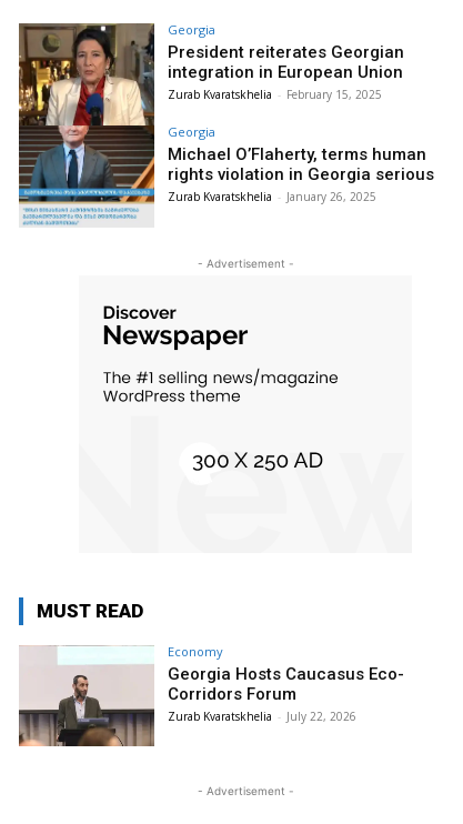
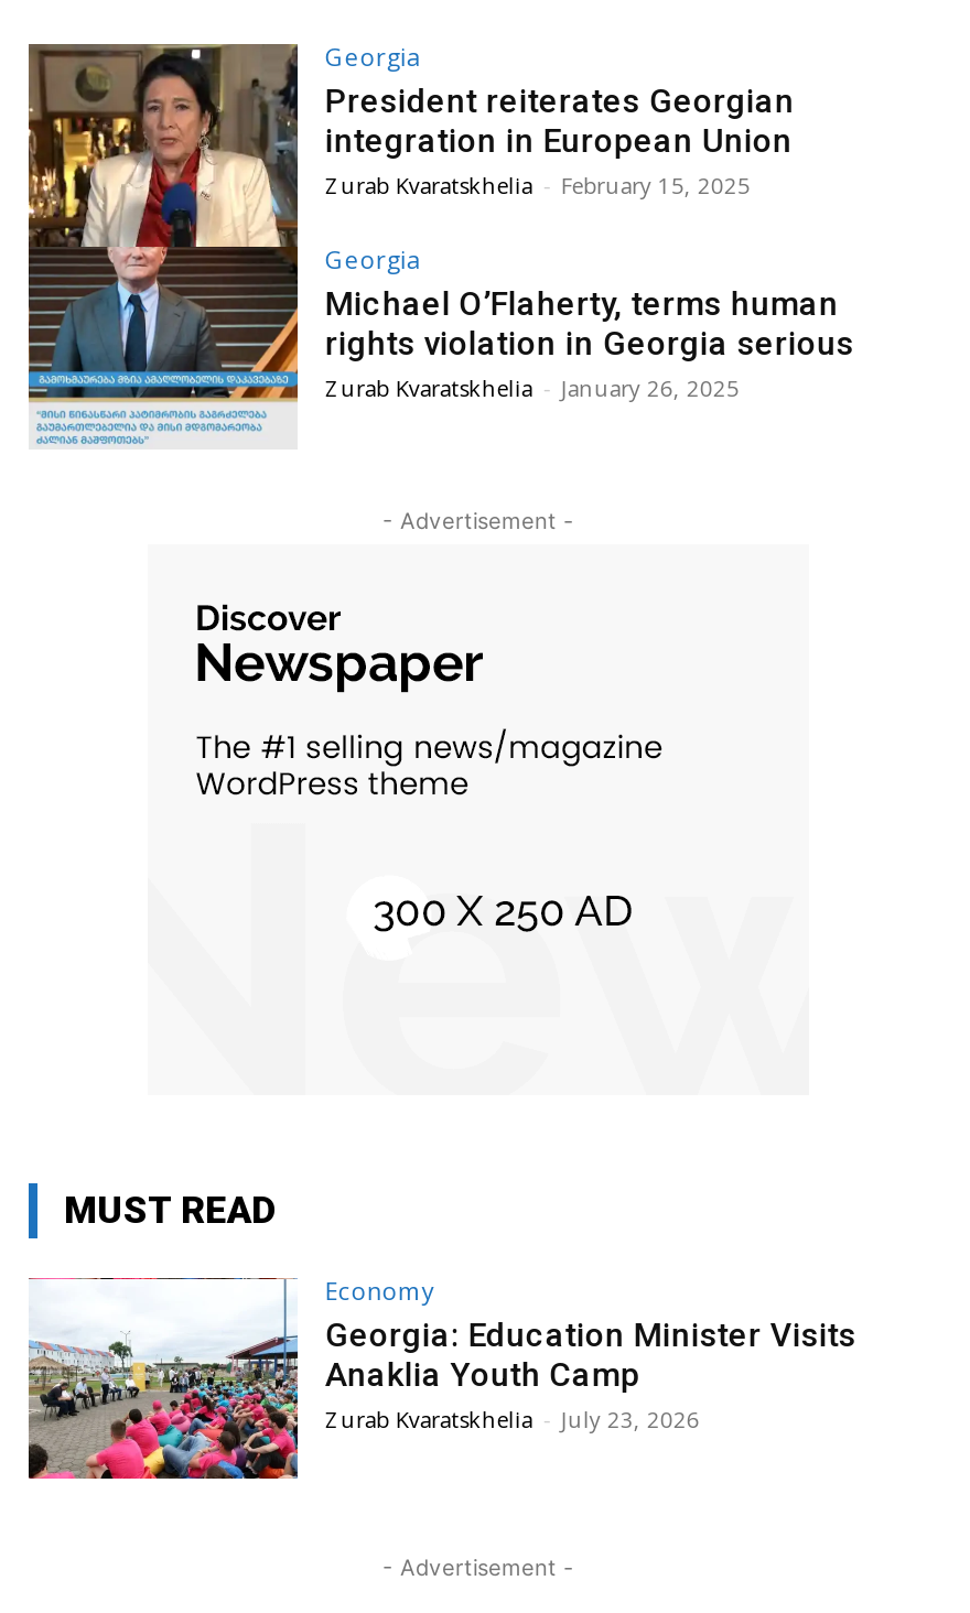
- [image]
- Georgia Hosts Caucasus Eco-
- Corridors Forum
- Zurab Kvaratskhelia - July 22, 2026
+ [image]
+ Georgia: Education Minister Visits
+ Anaklia Youth Camp
+ Zurab Kvaratskhelia - July 23, 2026
